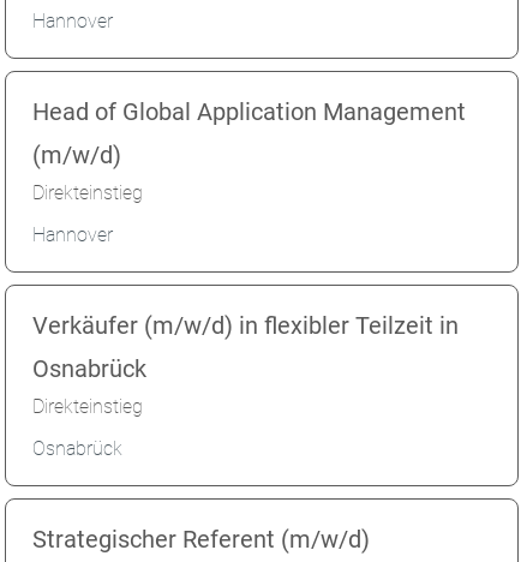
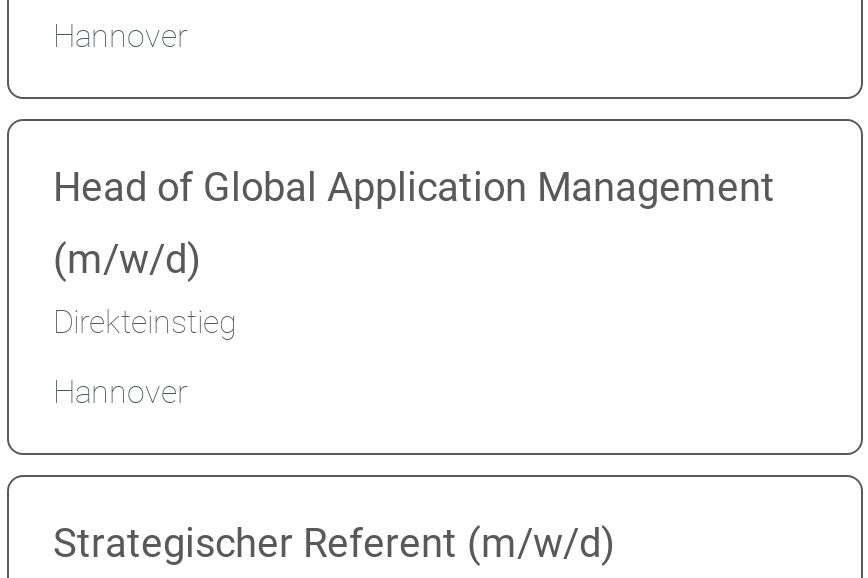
- Verkäufer (m/w/d) in flexibler Teilzeit in
- Osnabrück
- Direkteinstieg
- Osnabrück
